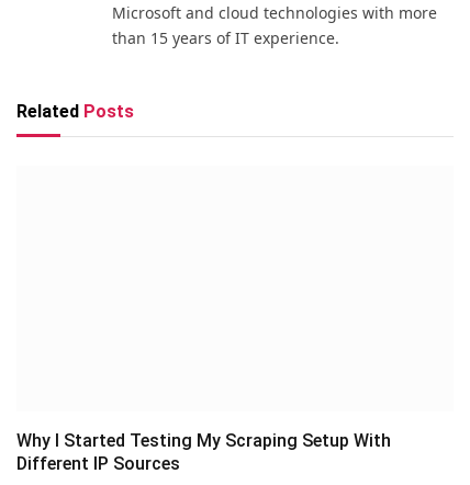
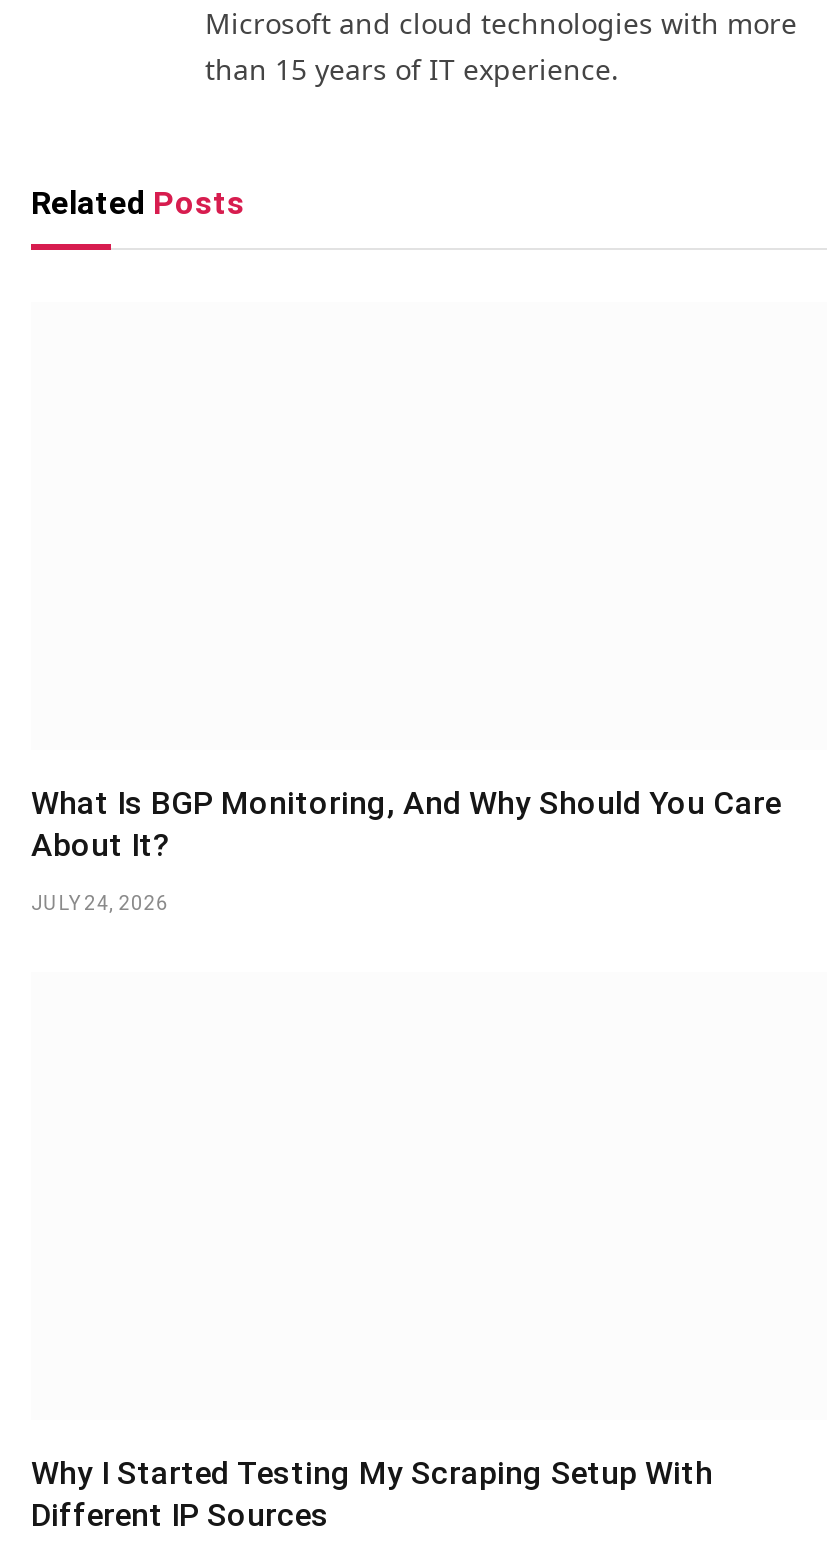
+ What Is BGP Monitoring, And Why Should You Care
+ About It?
+ JULY 24, 2026
